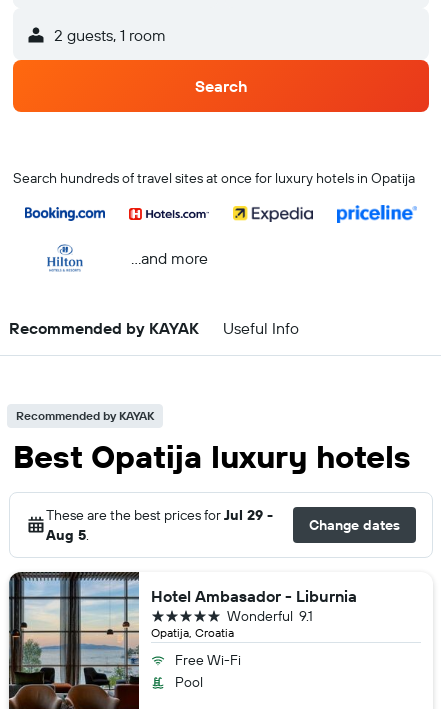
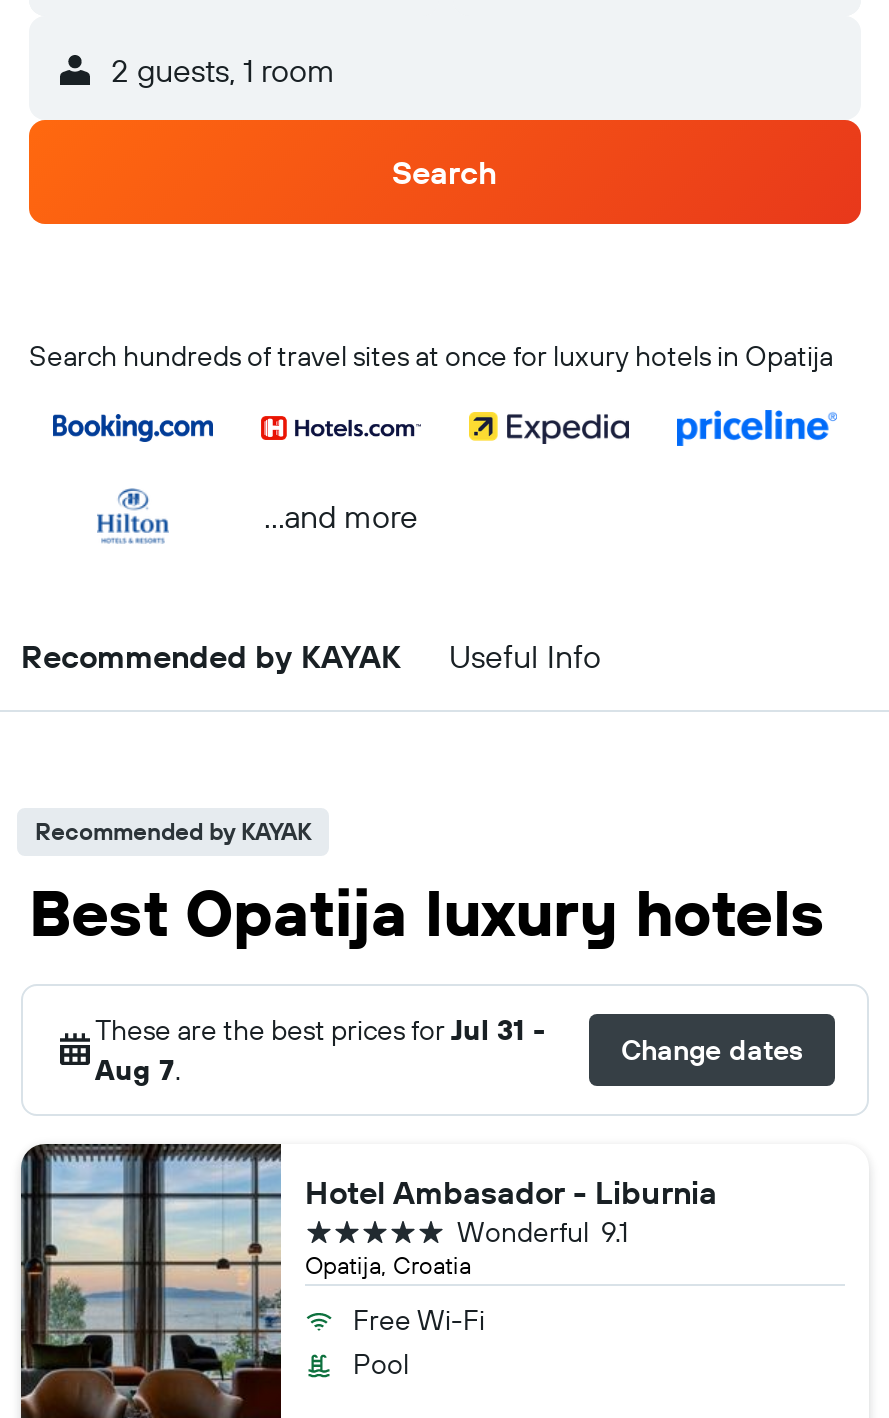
- These are the best prices for Jul 29 -
+ These are the best prices for Jul 31 -

- Aug 5.
+ Aug 7.
